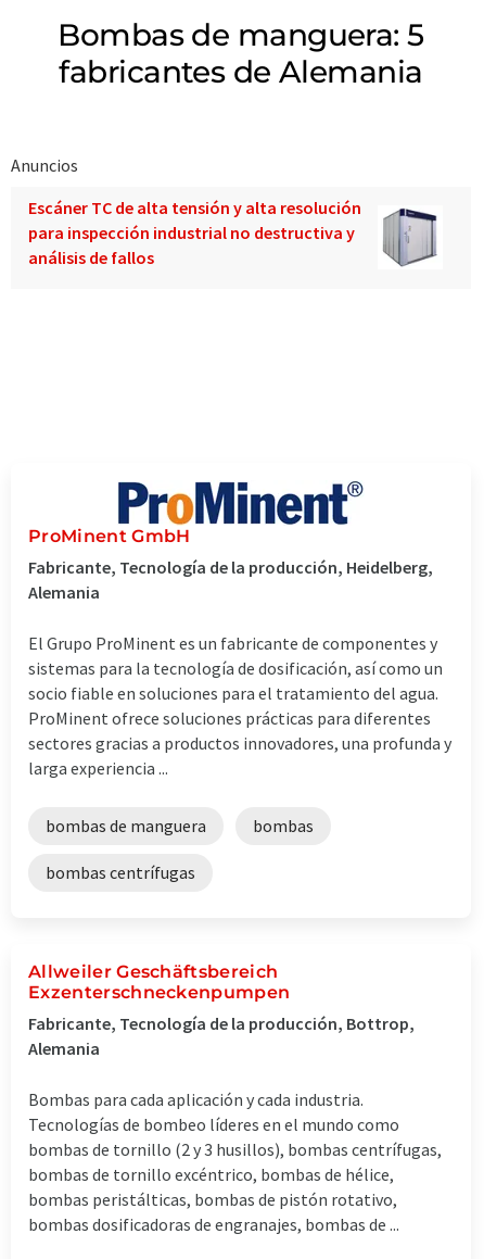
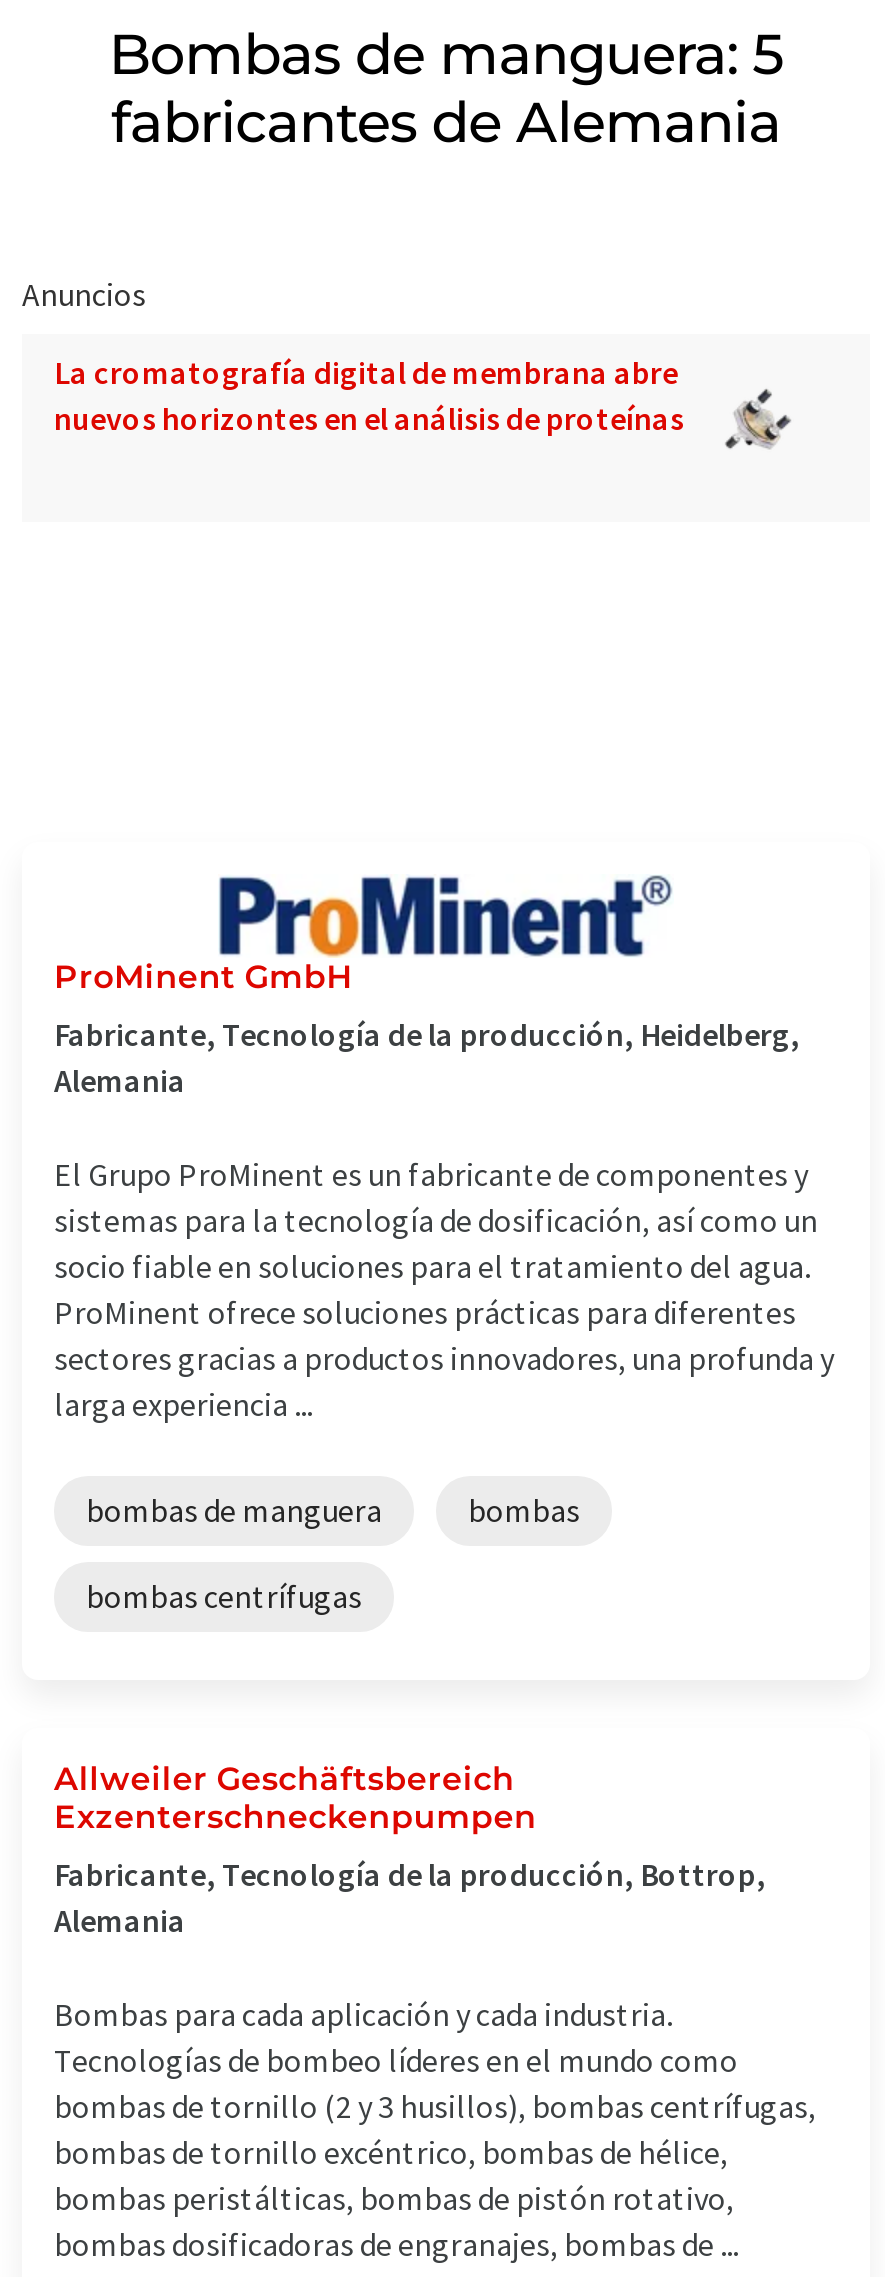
- [image]
- Escáner TC de alta tensión y alta resolución
- para inspección industrial no destructiva y
- análisis de fallos
+ [image]
+ La cromatografía digital de membrana abre
+ nuevos horizontes en el análisis de proteínas
